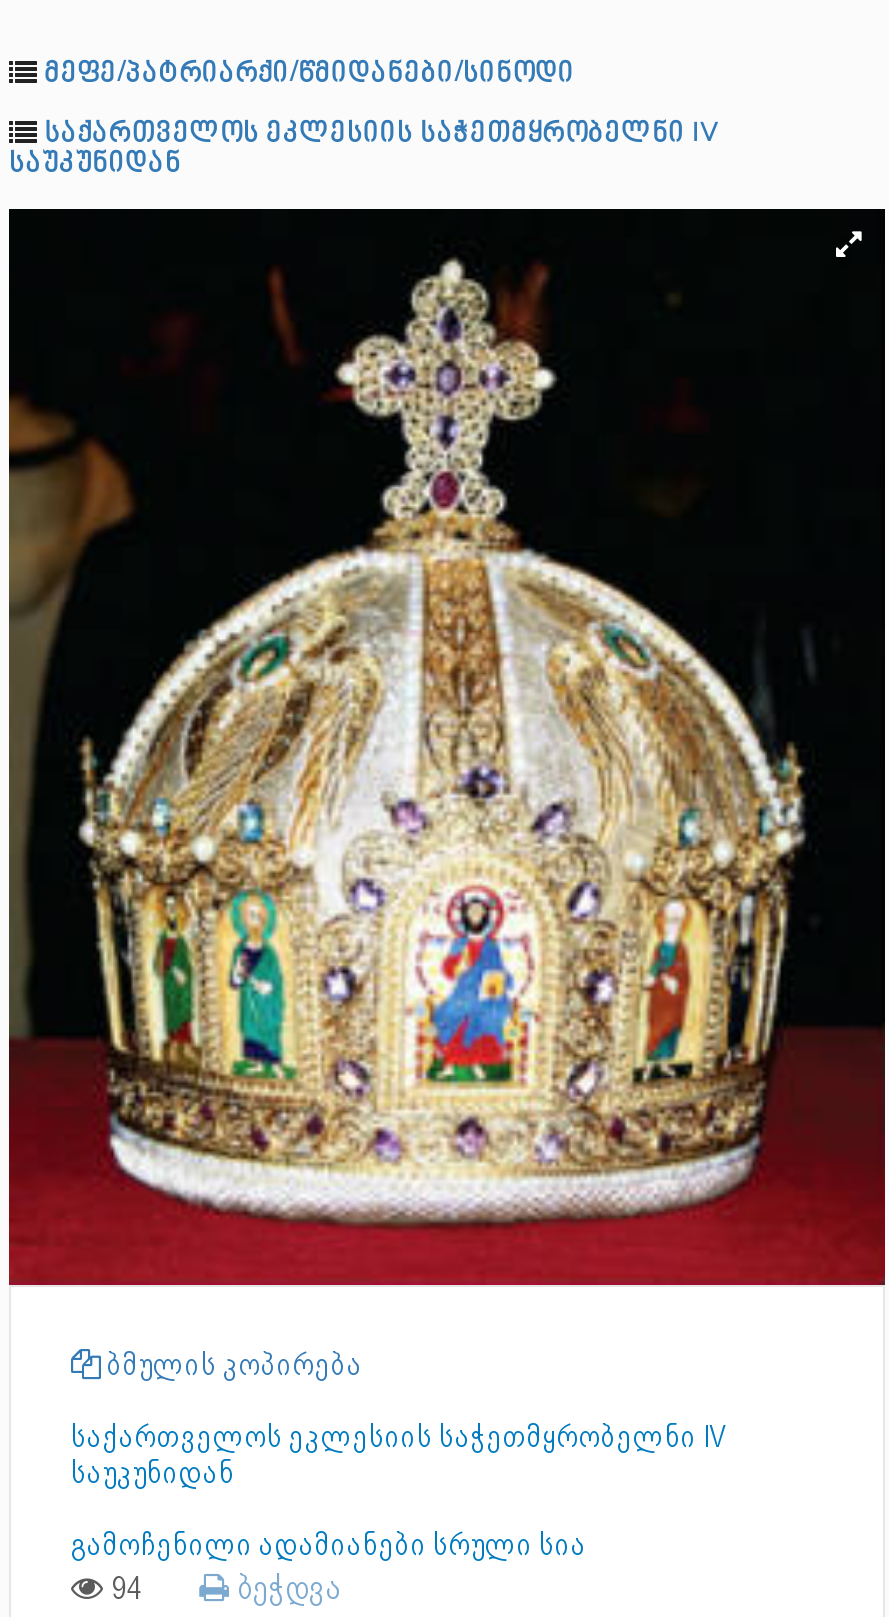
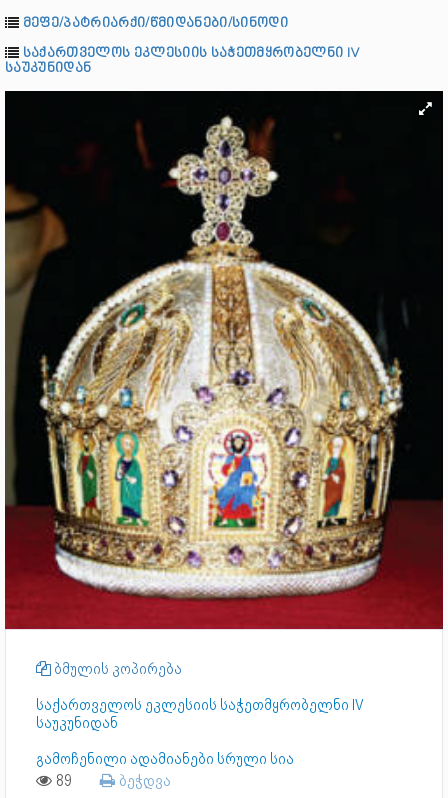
- 94 ბეჭდვა
+ 89 ბეჭდვა
